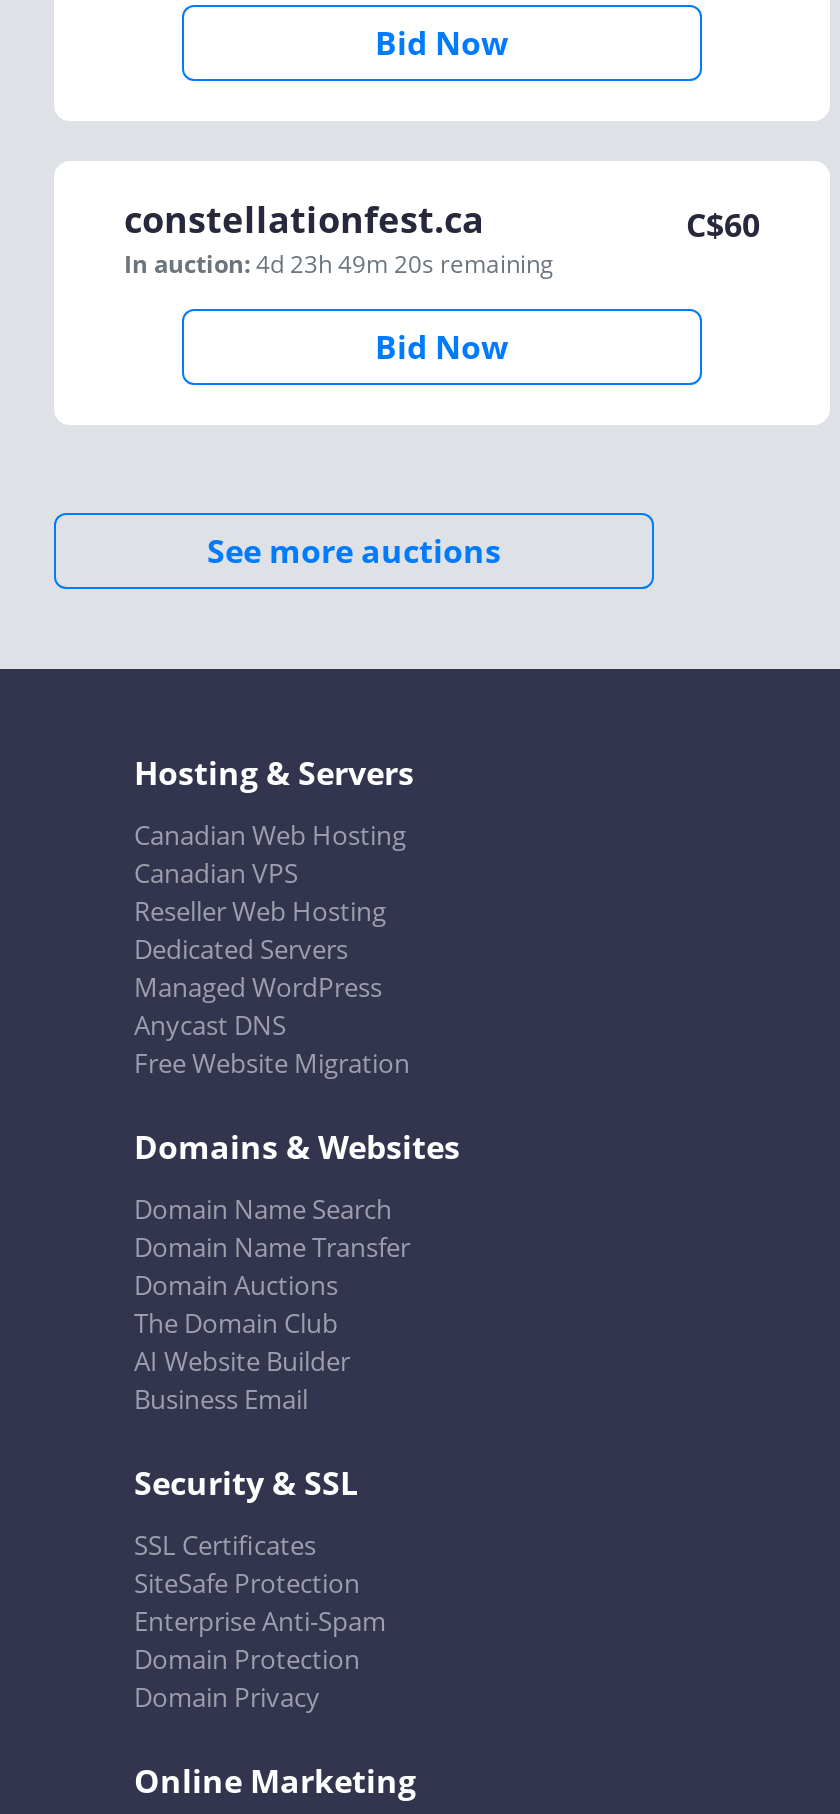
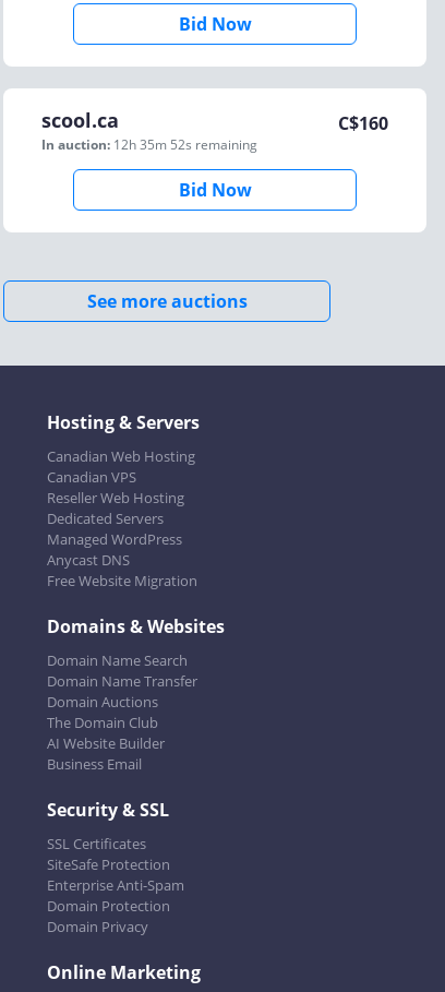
- constellationfest.ca
- In auction: 4d 23h 49m 20s remaining
+ scool.ca
+ In auction: 12h 35m 52s remaining

- C$60
+ C$160
